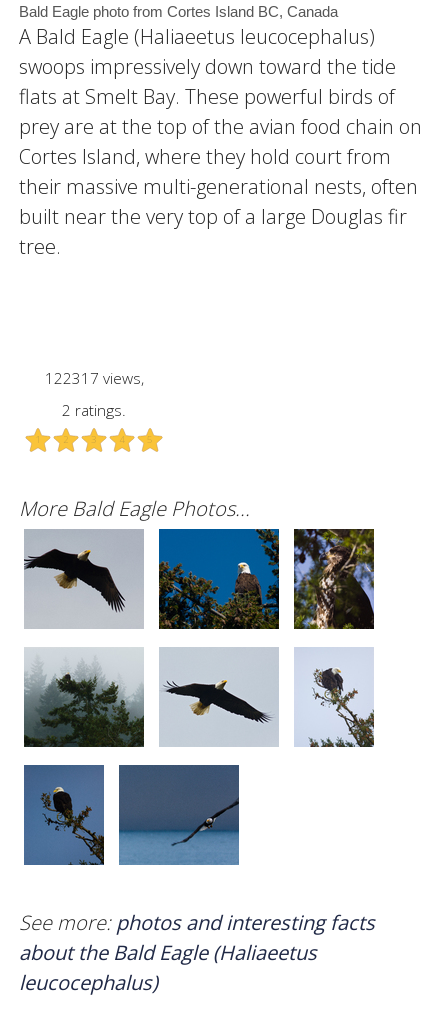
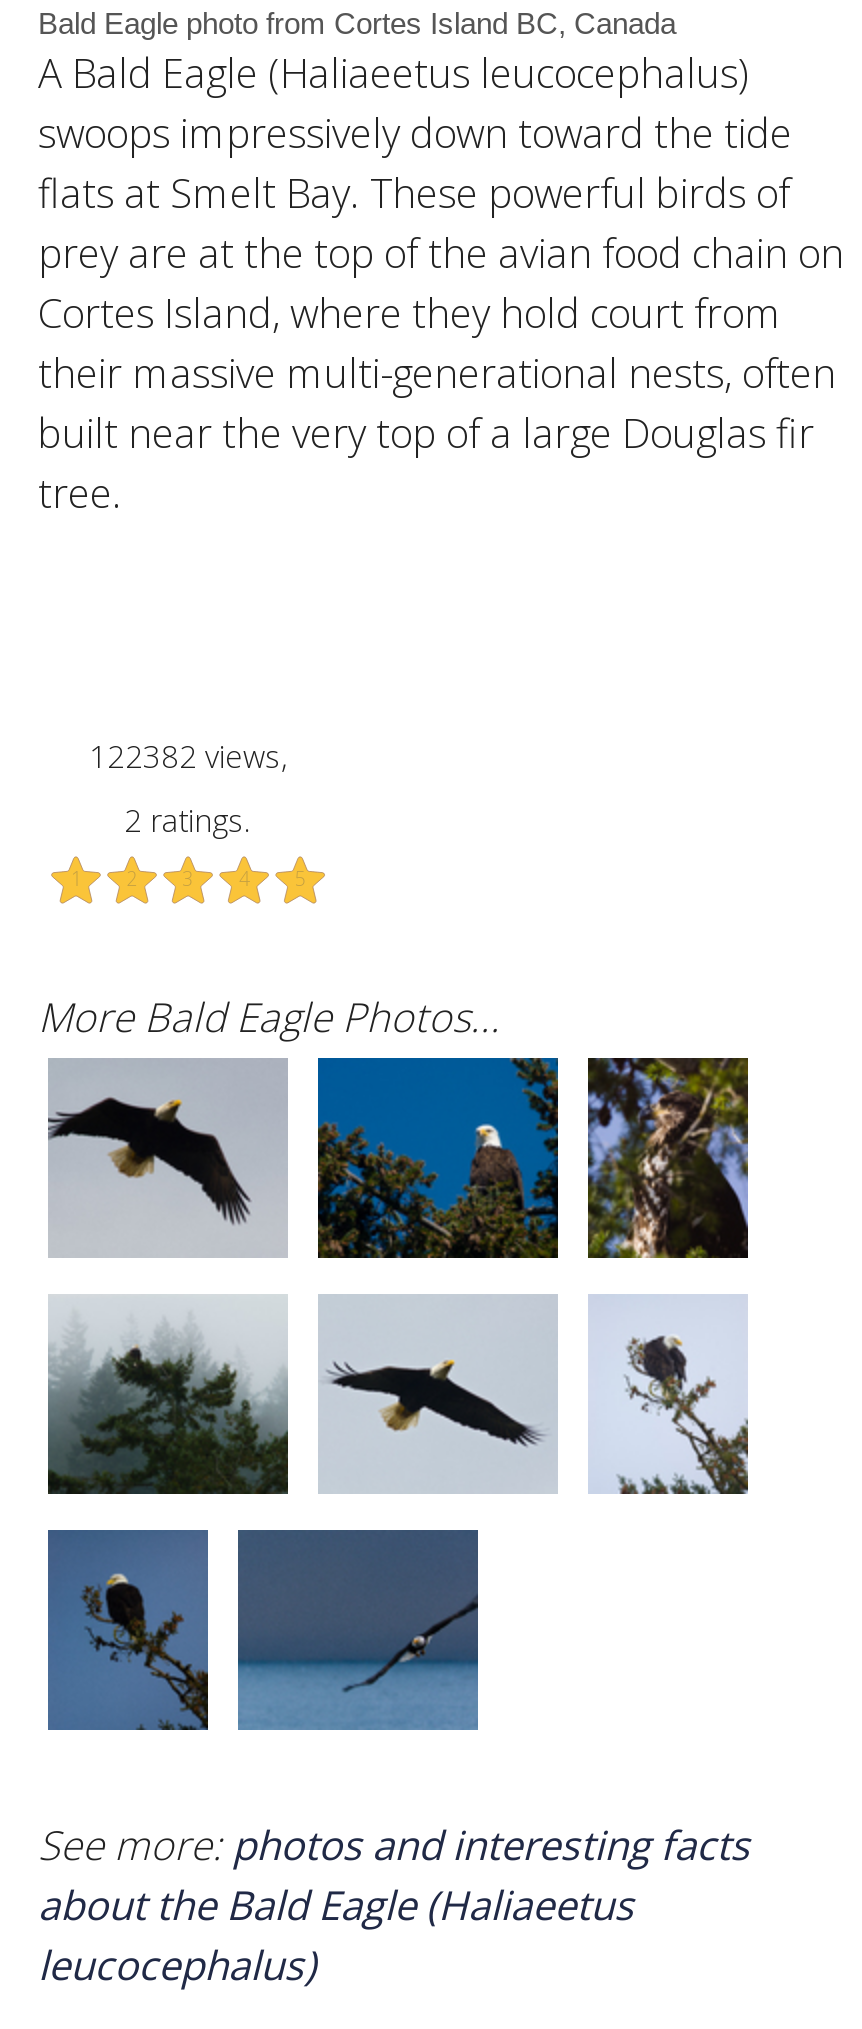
- 122317 views,
+ 122382 views,
